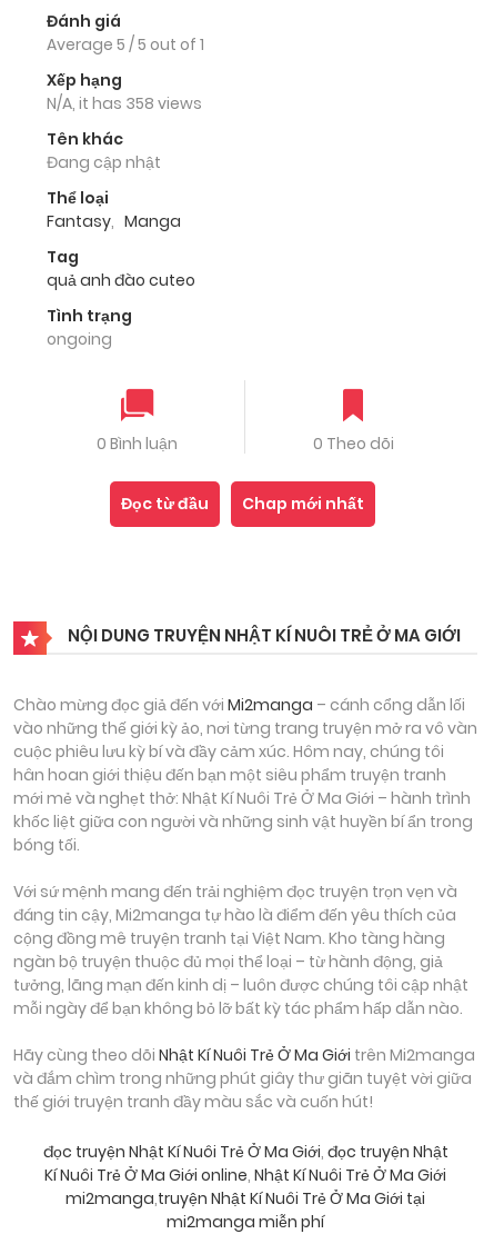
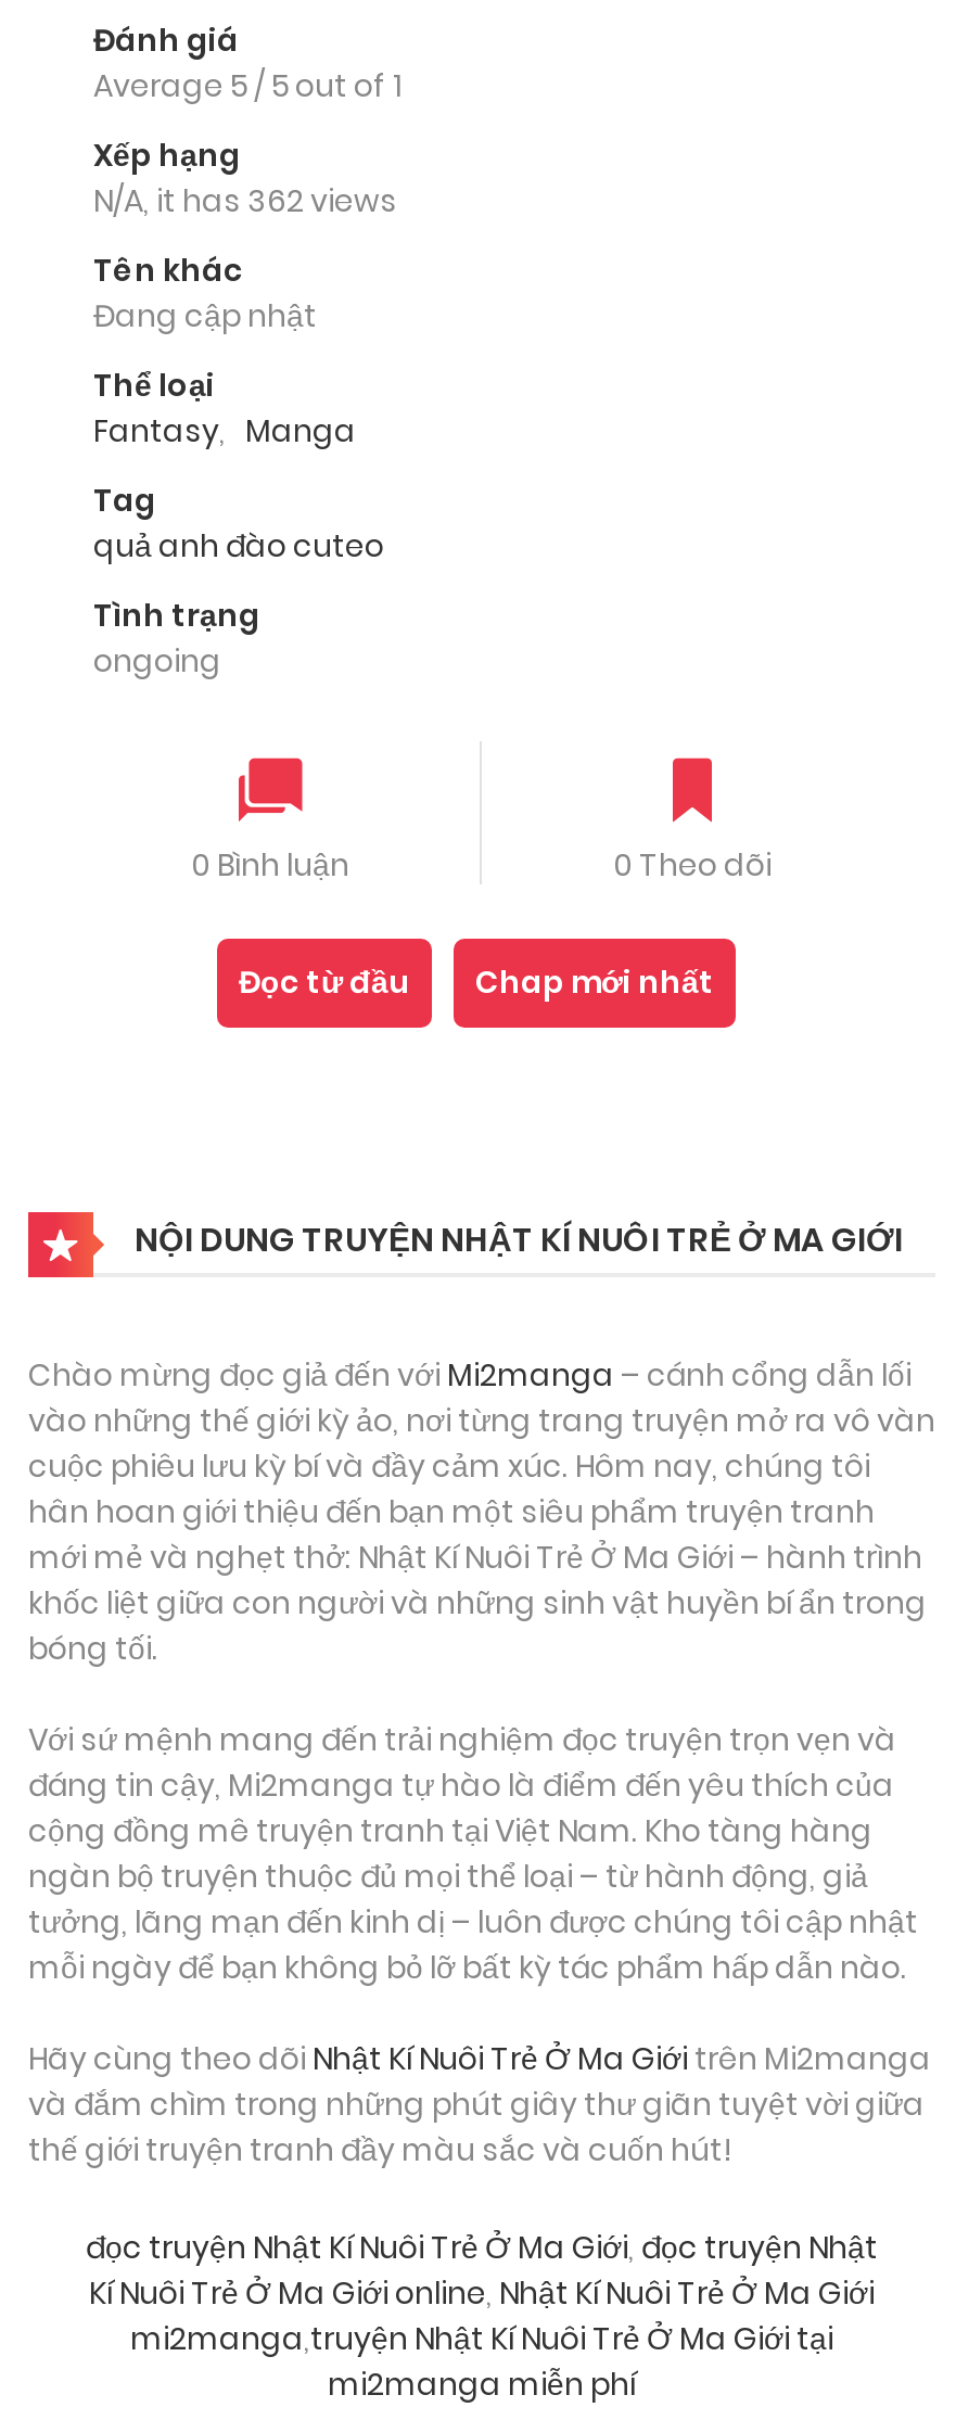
- N/A, it has 358 views
+ N/A, it has 362 views
